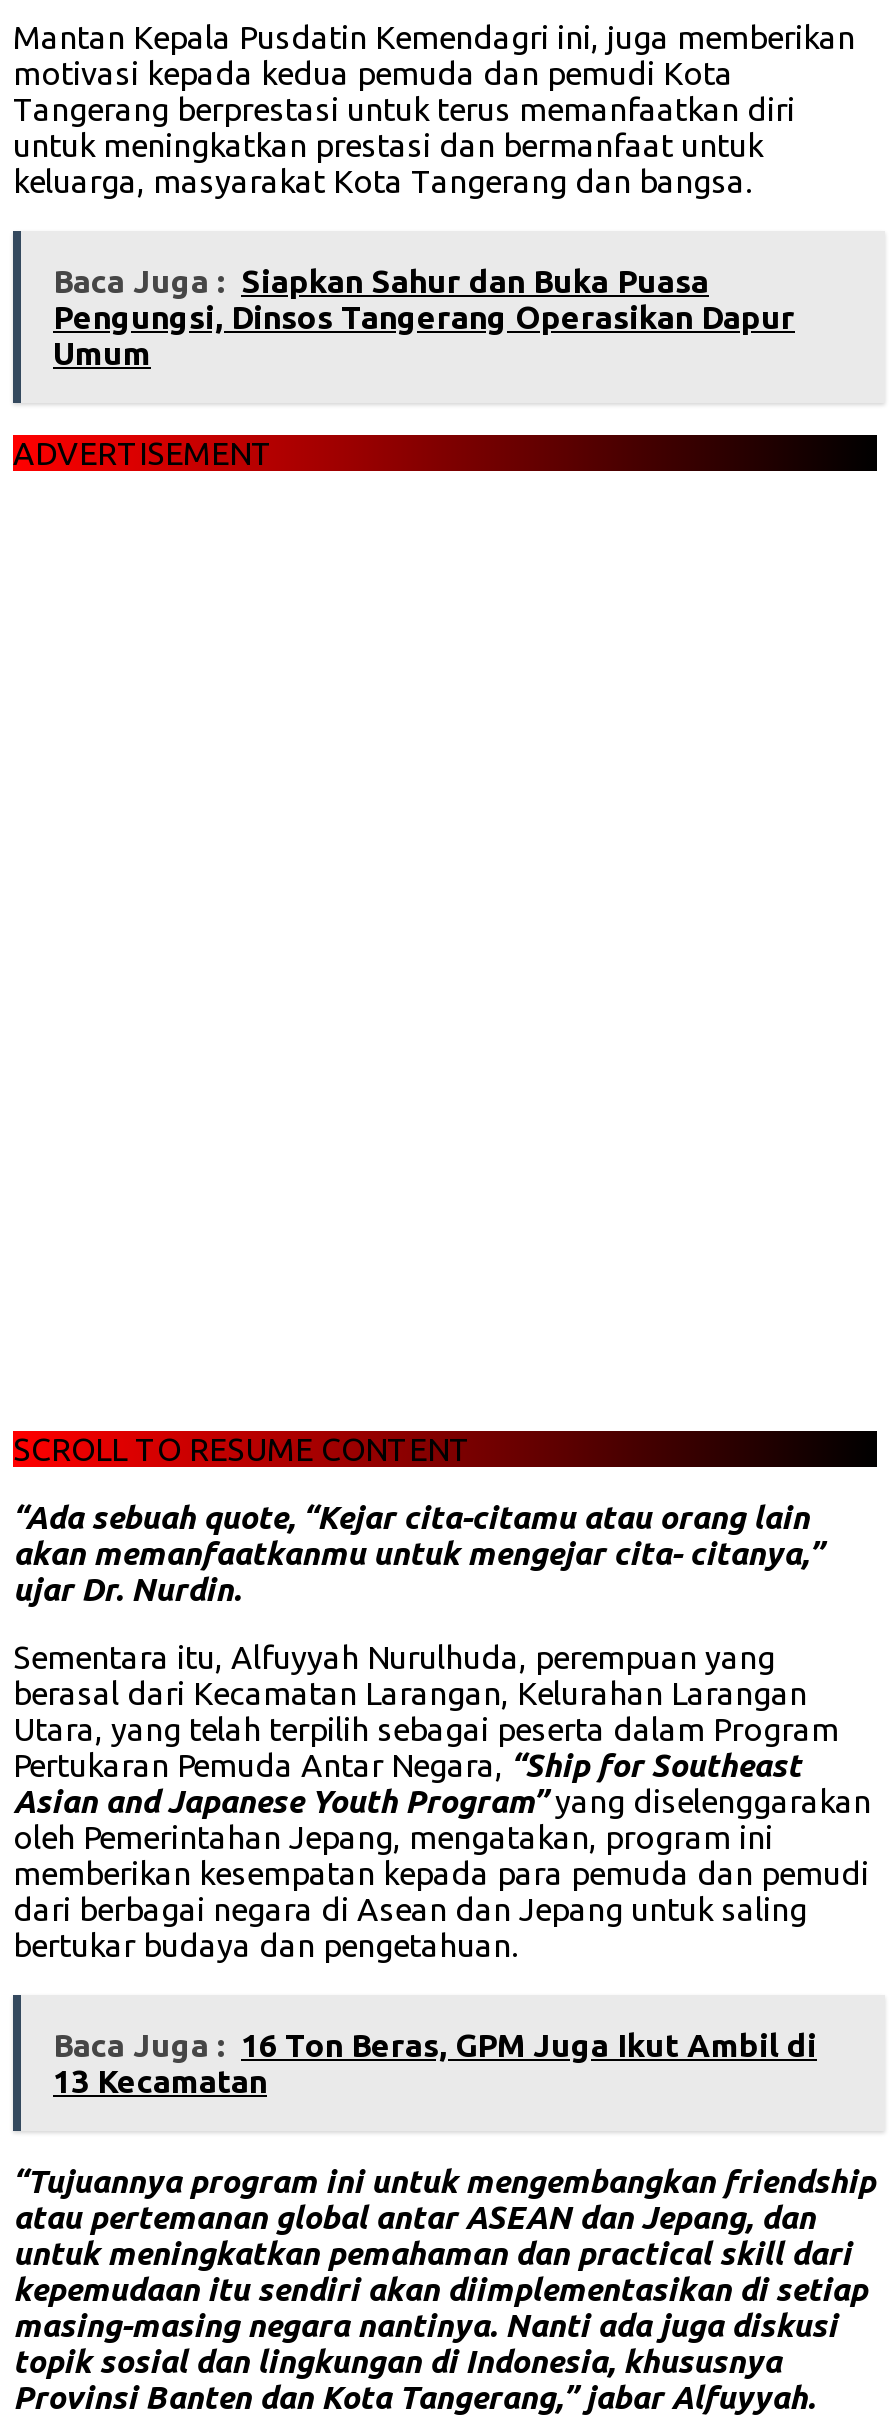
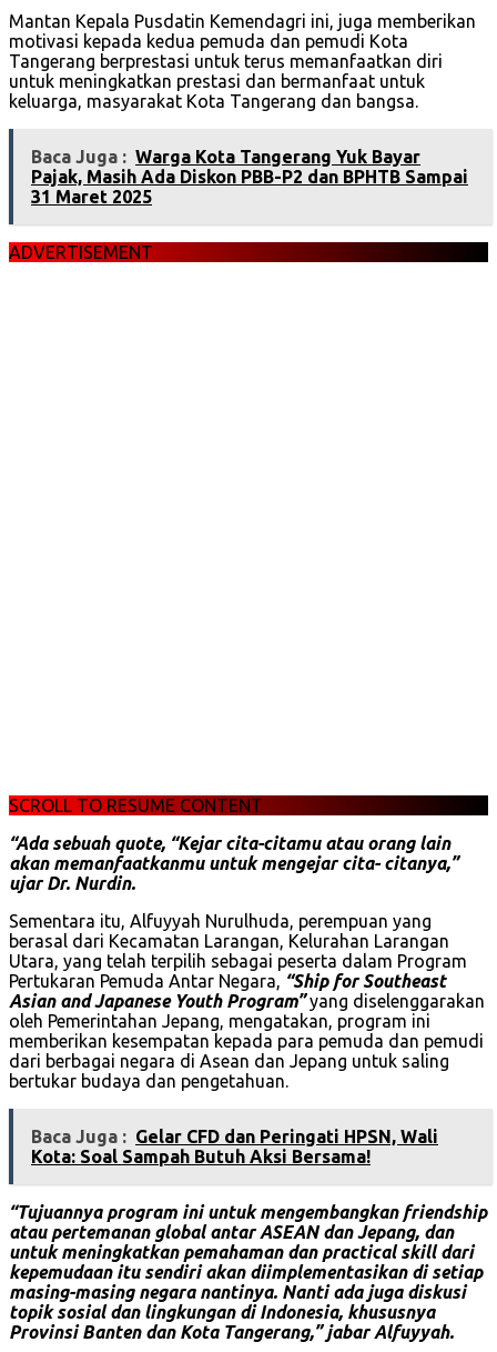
- Baca Juga : Siapkan Sahur dan Buka Puasa
- Pengungsi, Dinsos Tangerang Operasikan Dapur
- Umum
+ Baca Juga : Warga Kota Tangerang Yuk Bayar
+ Pajak, Masih Ada Diskon PBB-P2 dan BPHTB Sampai
+ 31 Maret 2025

- Baca Juga : 16 Ton Beras, GPM Juga Ikut Ambil di
- 13 Kecamatan
+ Baca Juga : Gelar CFD dan Peringati HPSN, Wali
+ Kota: Soal Sampah Butuh Aksi Bersama!
